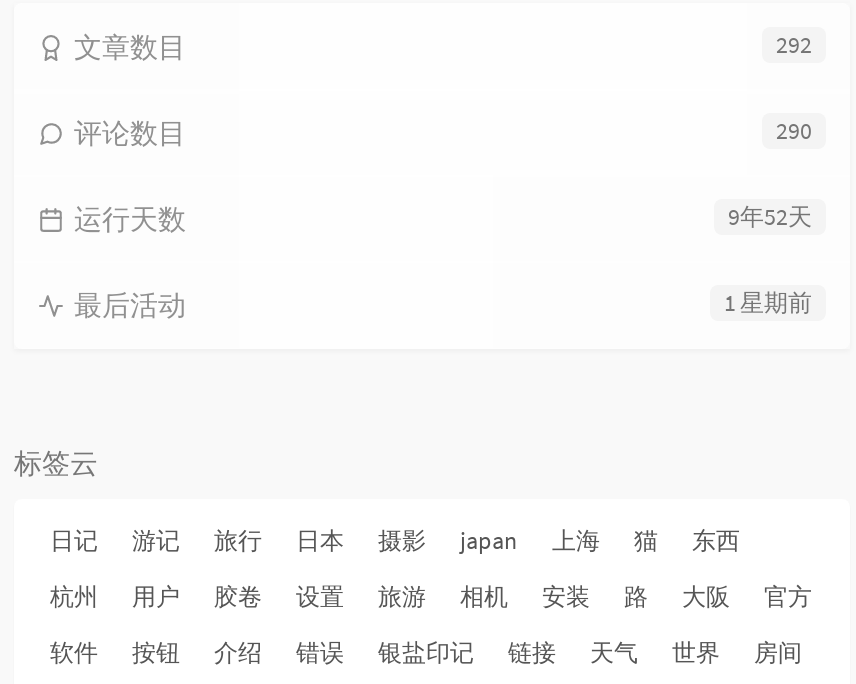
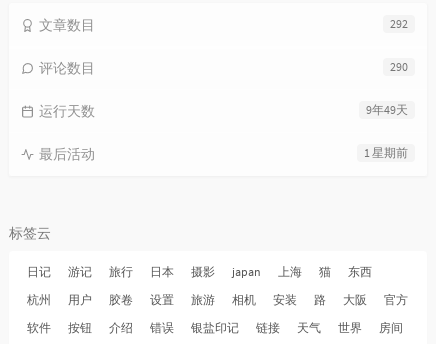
- 9年52天
+ 9年49天
